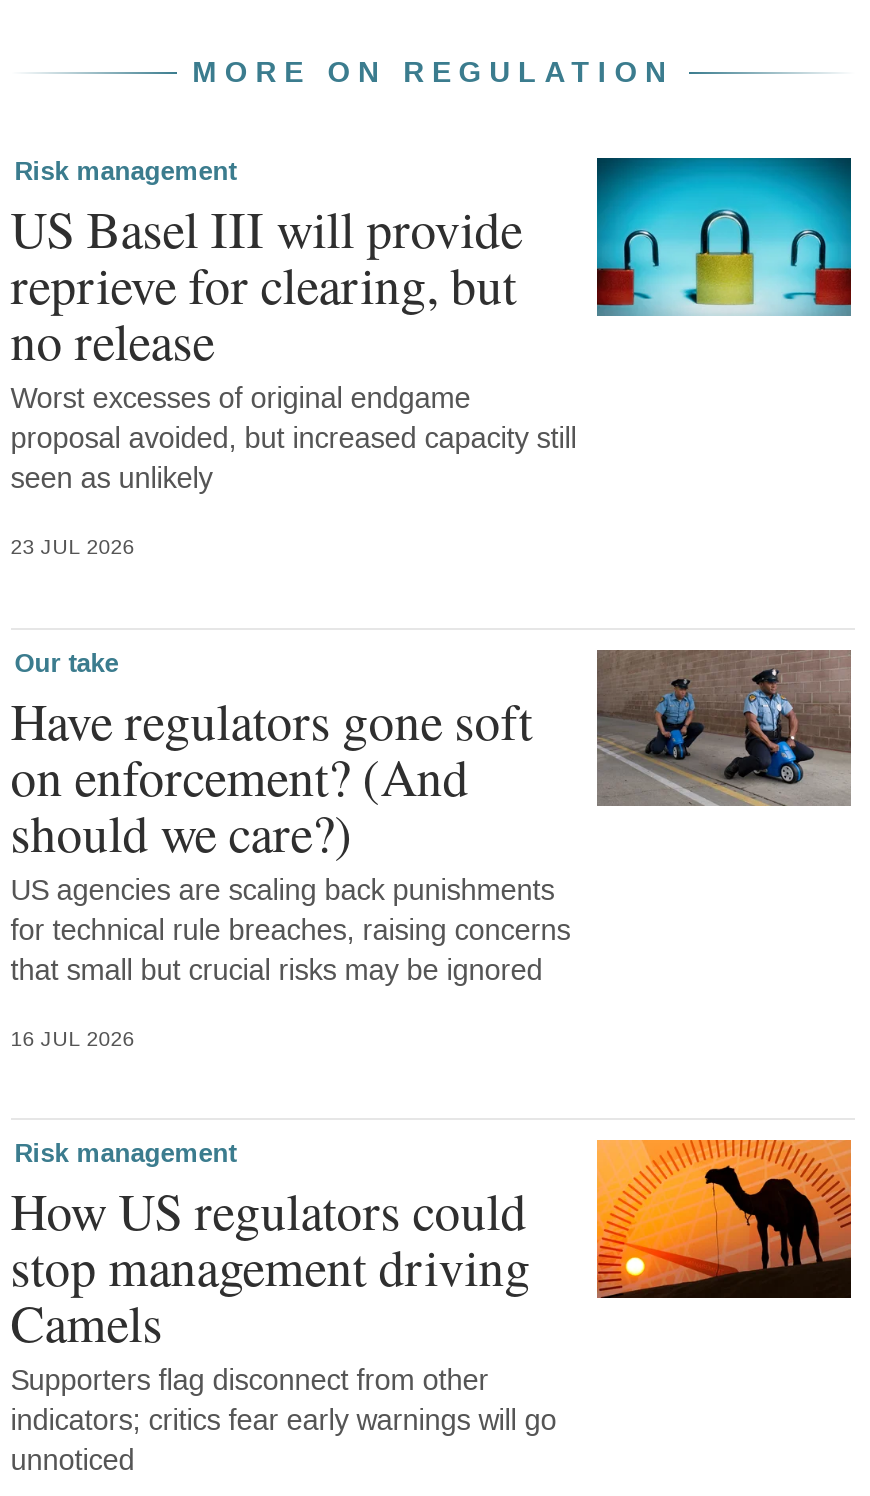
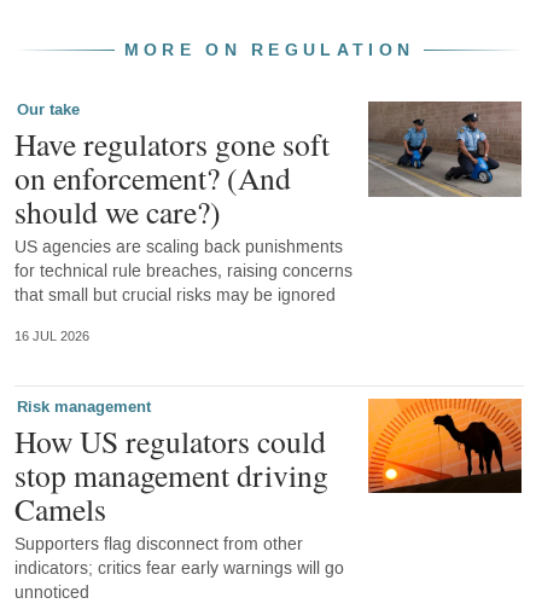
- [image]
- Risk management
- US Basel III will provide
- reprieve for clearing, but
- no release
- Worst excesses of original endgame
- proposal avoided, but increased capacity still
- seen as unlikely
- 23 JUL 2026
